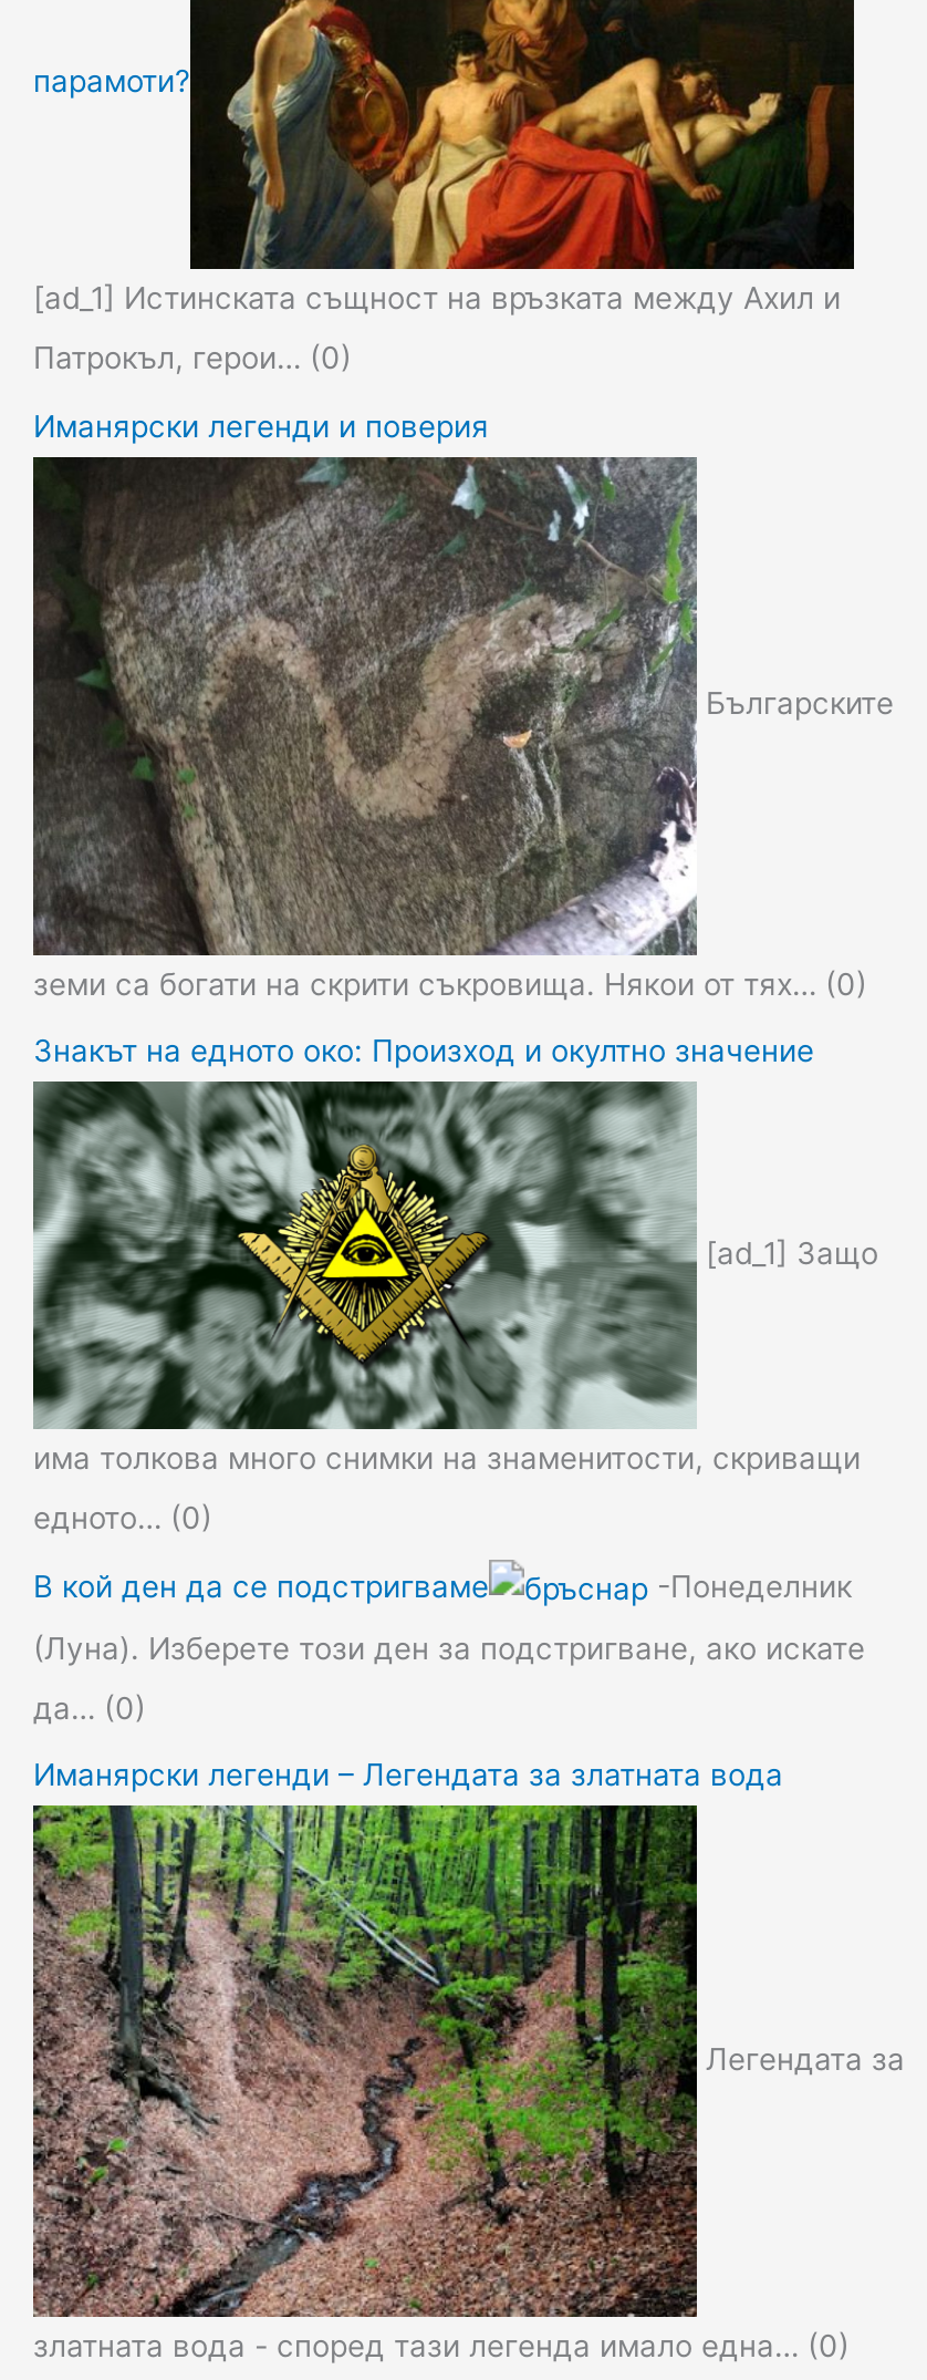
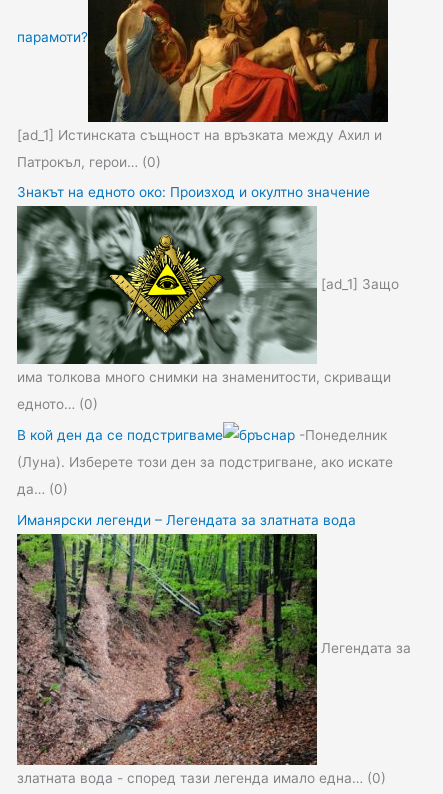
- Иманярски легенди и поверия

- [image]
- Българските

- земи са богати на скрити съкровища. Някои от тях… (0)
